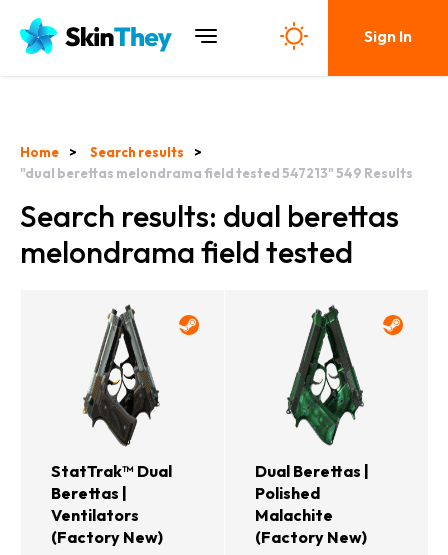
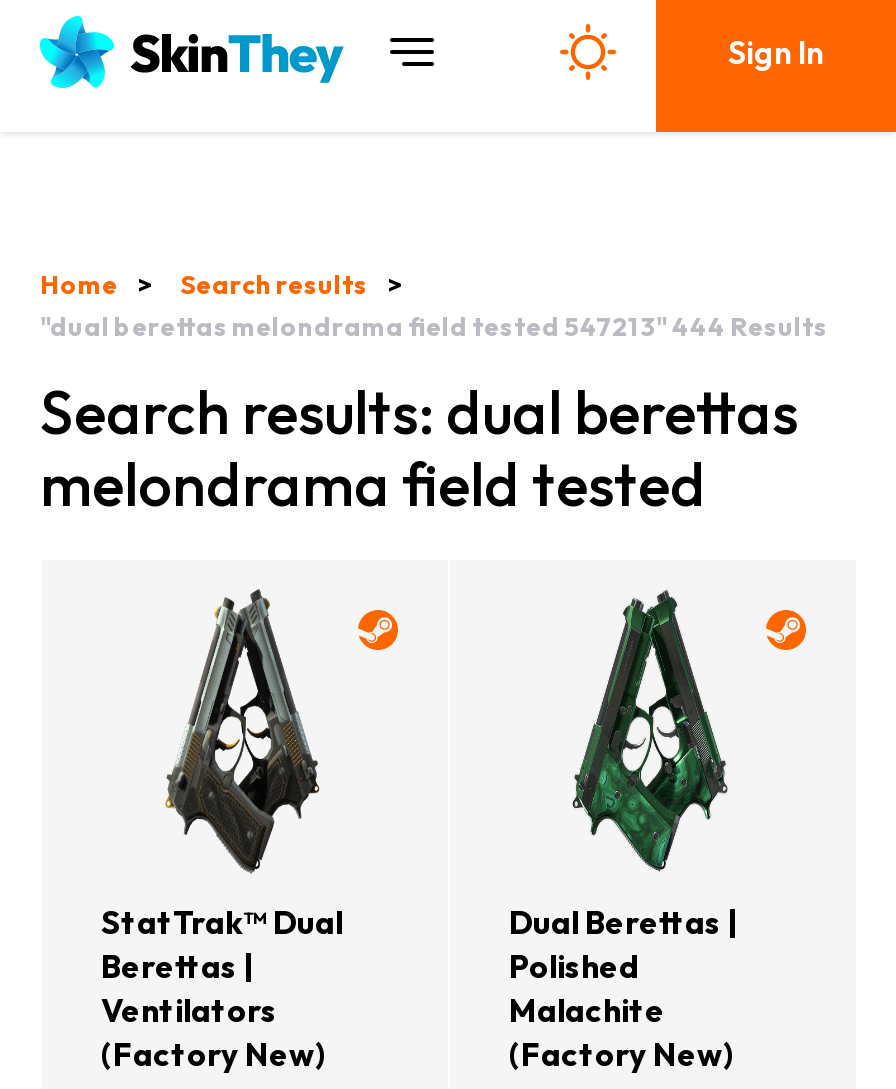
- "dual berettas melondrama field tested 547213"549 Results
+ "dual berettas melondrama field tested 547213"444 Results
